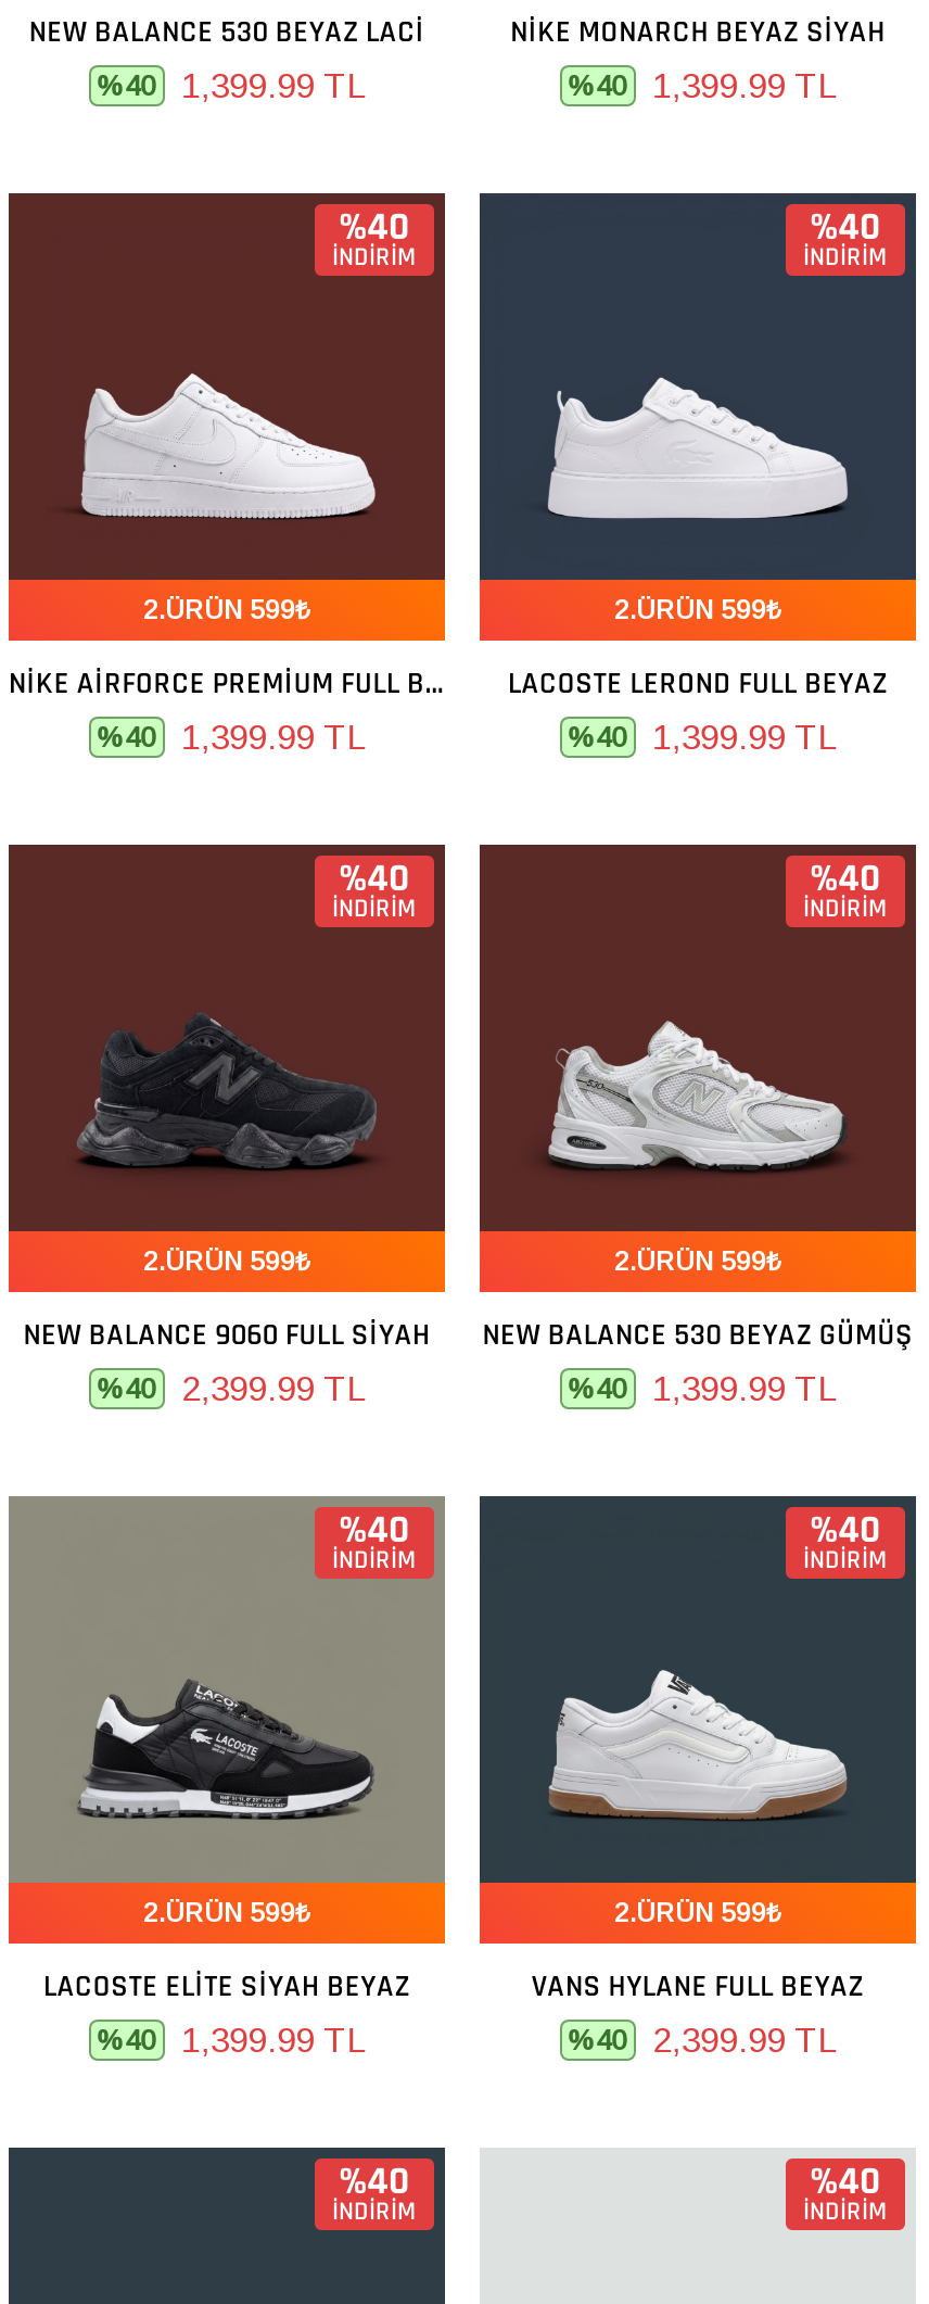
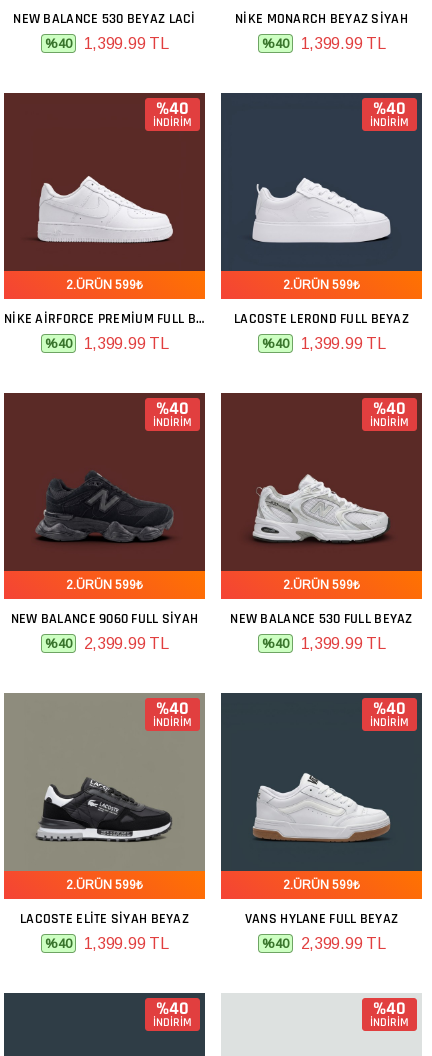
- NEW BALANCE 530 BEYAZ GÜMÜŞ
+ NEW BALANCE 530 FULL BEYAZ
